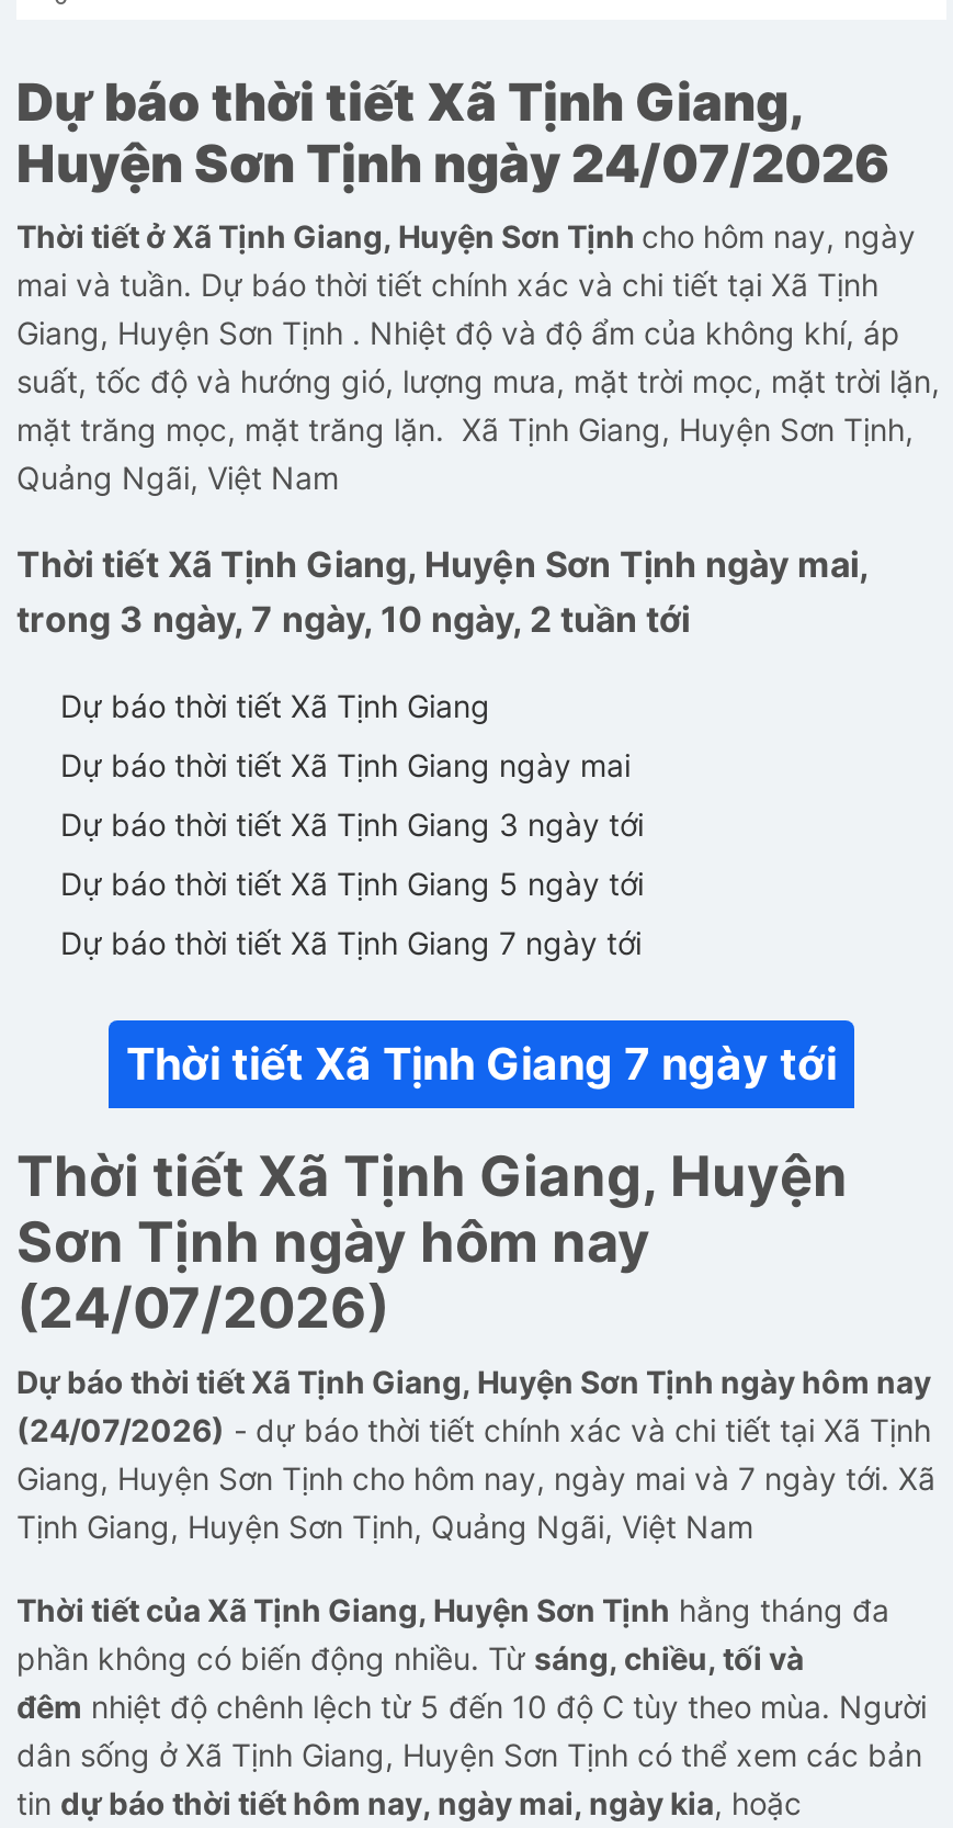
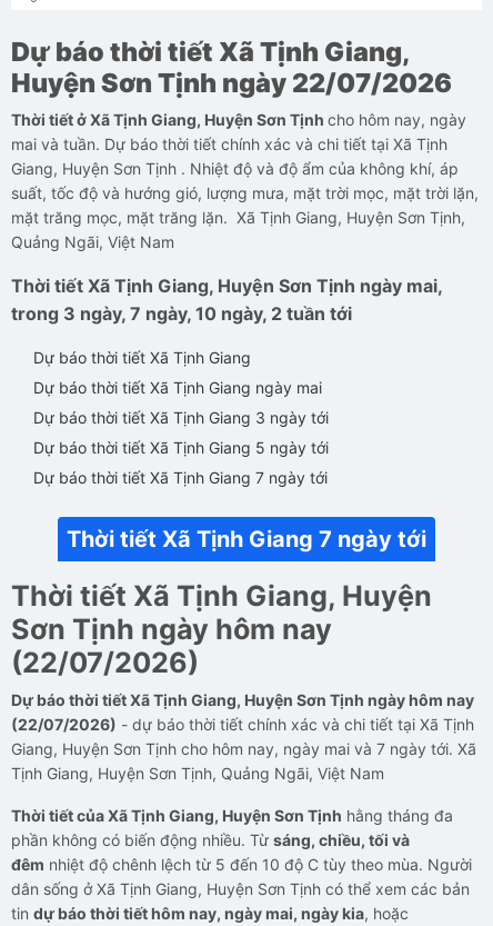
- Huyện Sơn Tịnh ngày 24/07/2026
+ Huyện Sơn Tịnh ngày 22/07/2026

- (24/07/2026)
+ (22/07/2026)

- (24/07/2026) - dự báo thời tiết chính xác và chi tiết tại Xã Tịnh
+ (22/07/2026) - dự báo thời tiết chính xác và chi tiết tại Xã Tịnh
